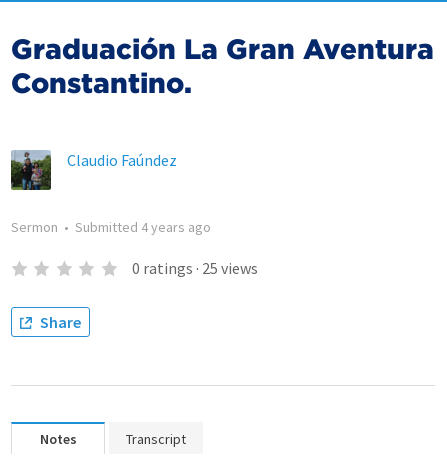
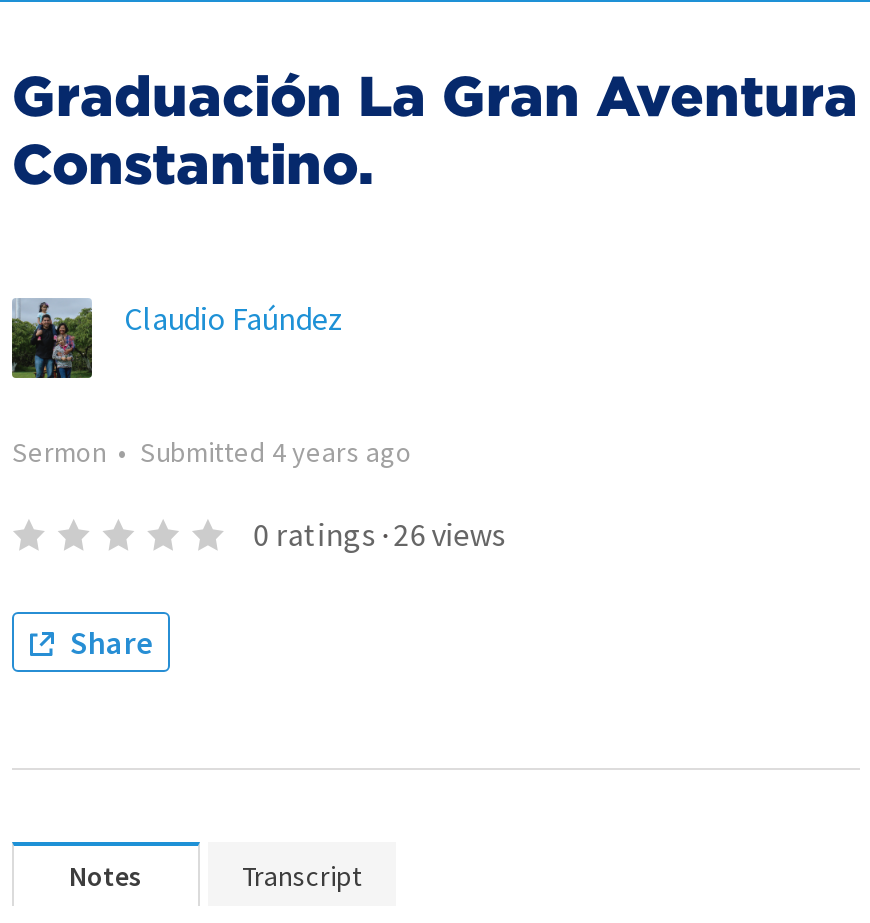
- 0 ratings · 25 views
+ 0 ratings · 26 views
